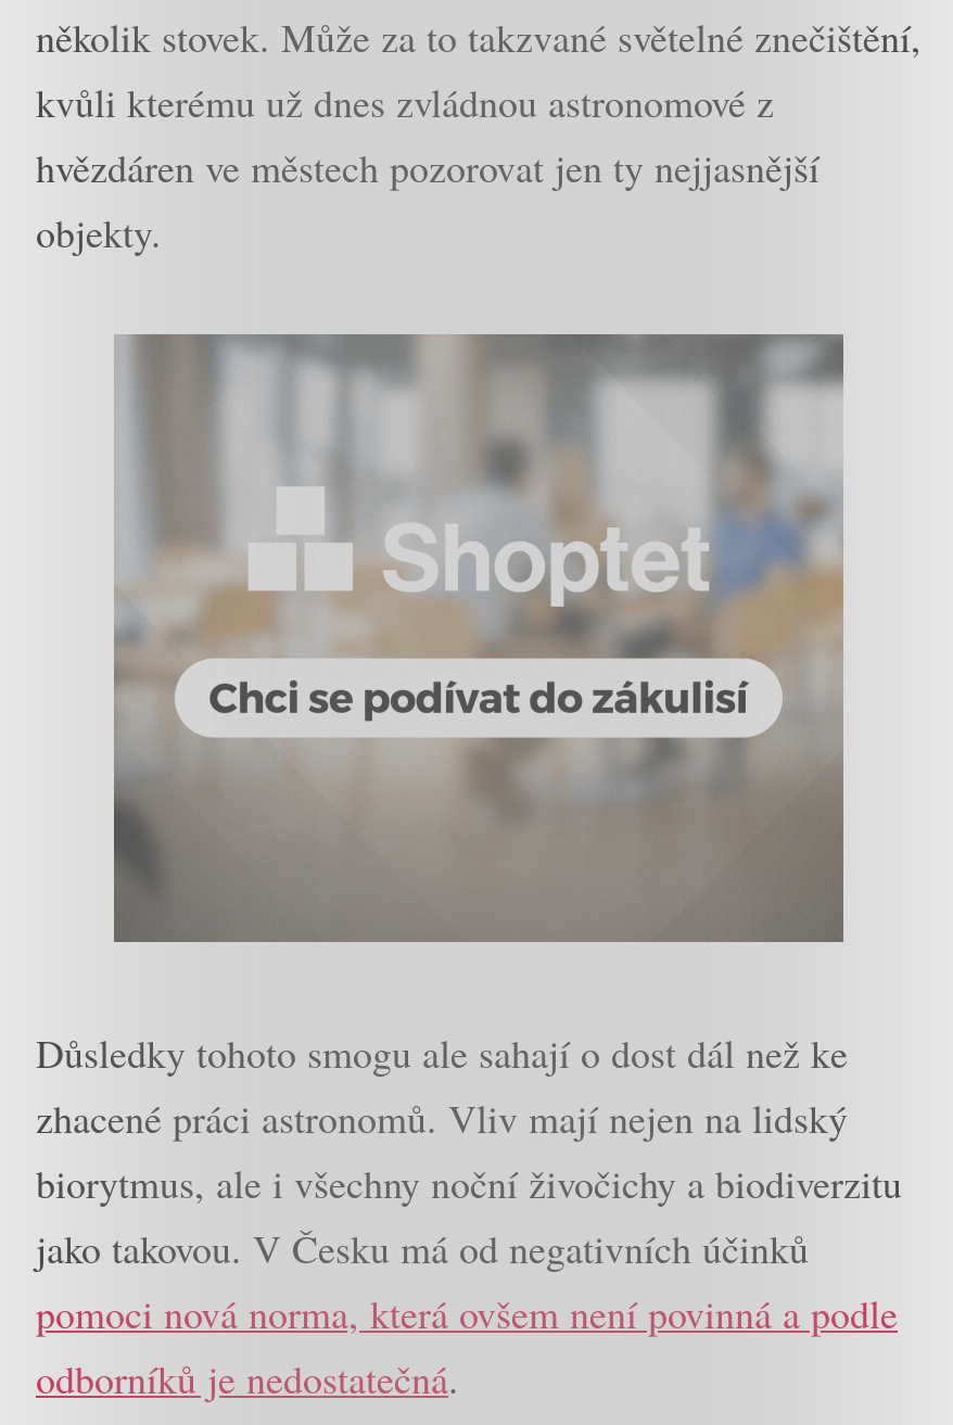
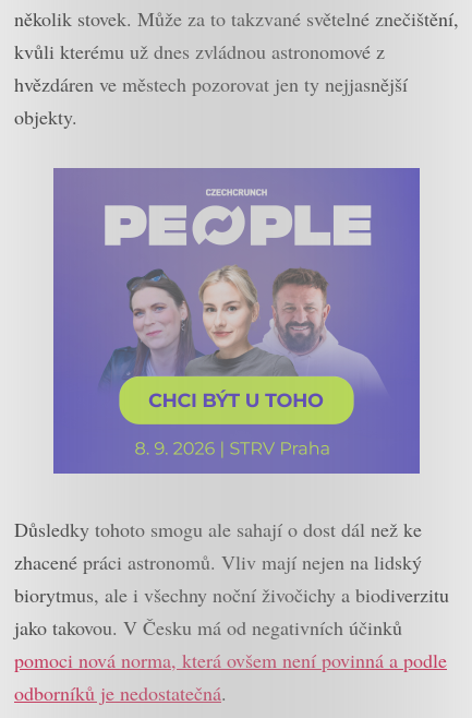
- [image]
+ [image]
